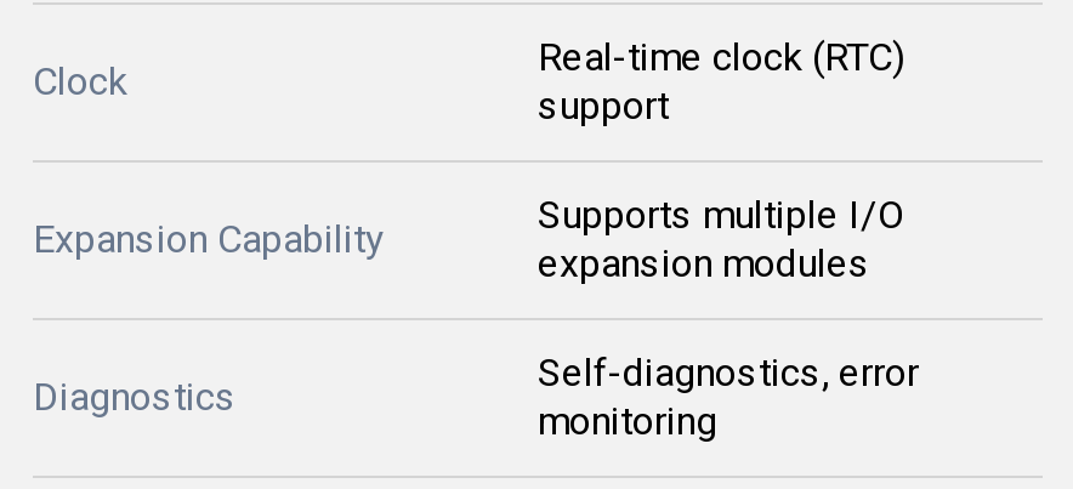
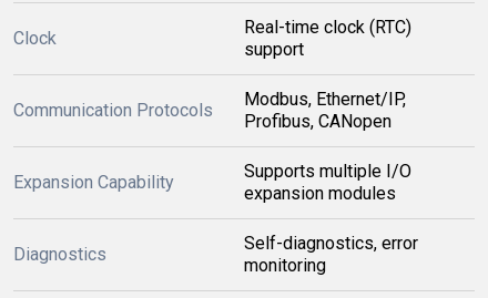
+ Communication Protocols

+ Modbus, Ethernet/IP,
+ Profibus, CANopen
